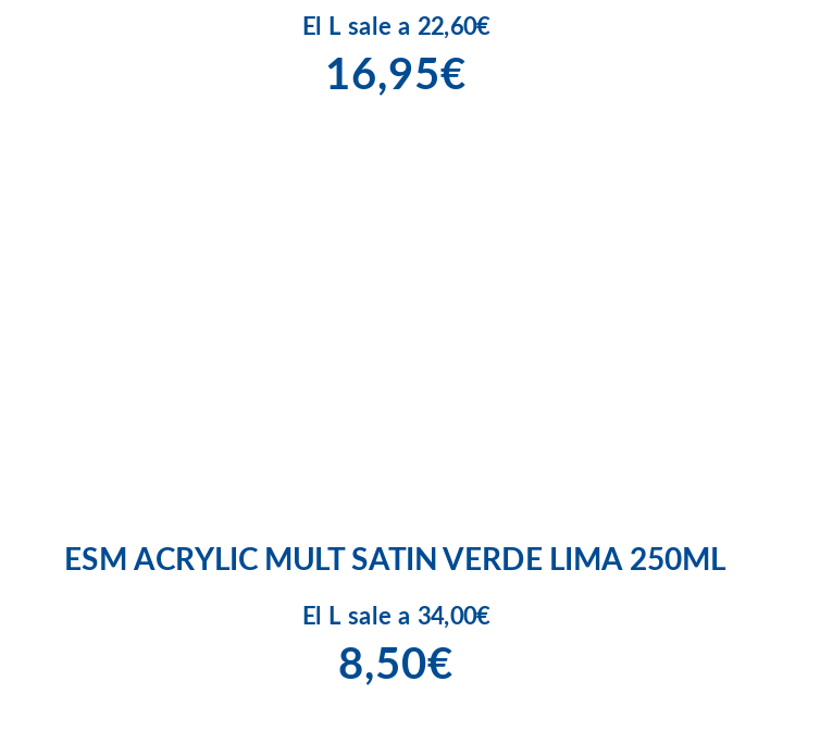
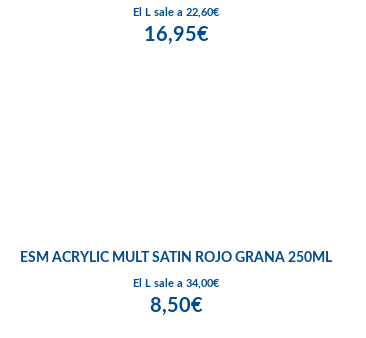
- ESM ACRYLIC MULT SATIN VERDE LIMA 250ML
+ ESM ACRYLIC MULT SATIN ROJO GRANA 250ML
